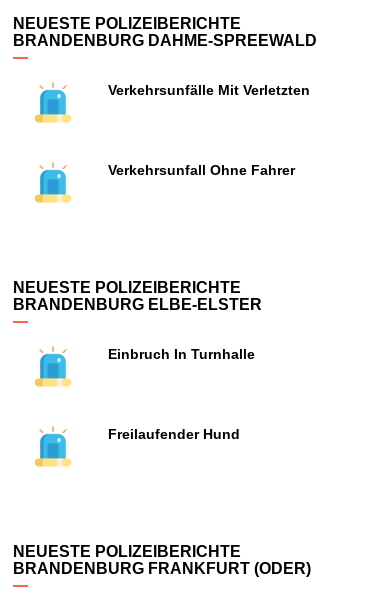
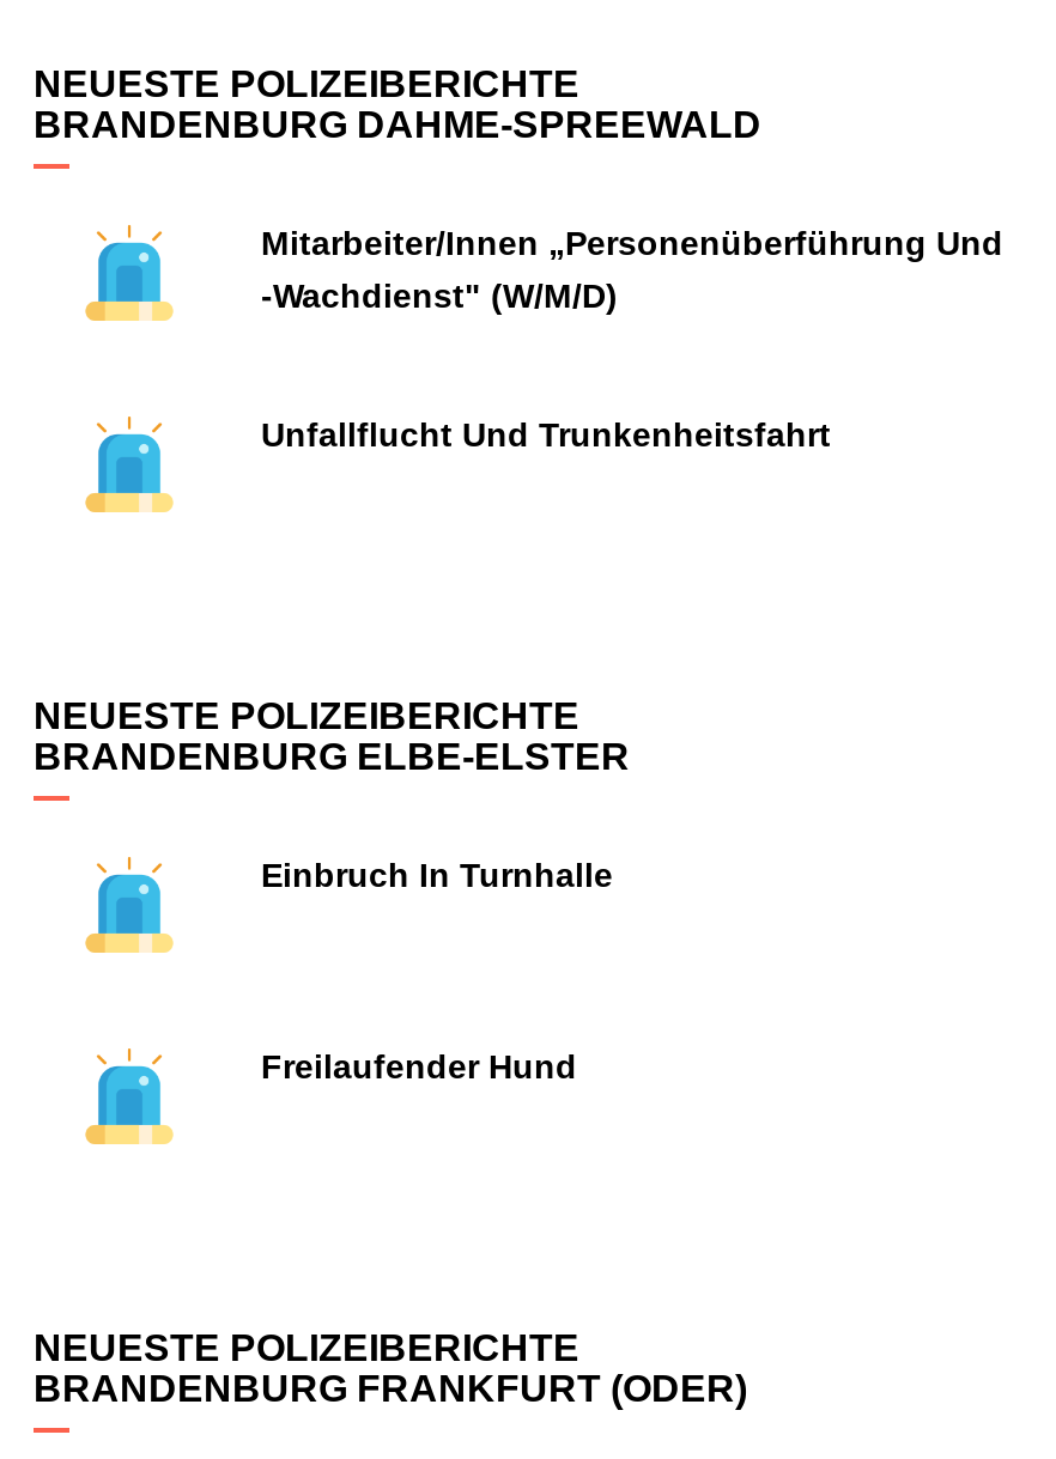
- Verkehrsunfälle Mit Verletzten
+ Mitarbeiter/innen „Personenüberführung Und
+ -wachdienst" (w/m/d)

- Verkehrsunfall Ohne Fahrer
+ Unfallflucht Und Trunkenheitsfahrt
